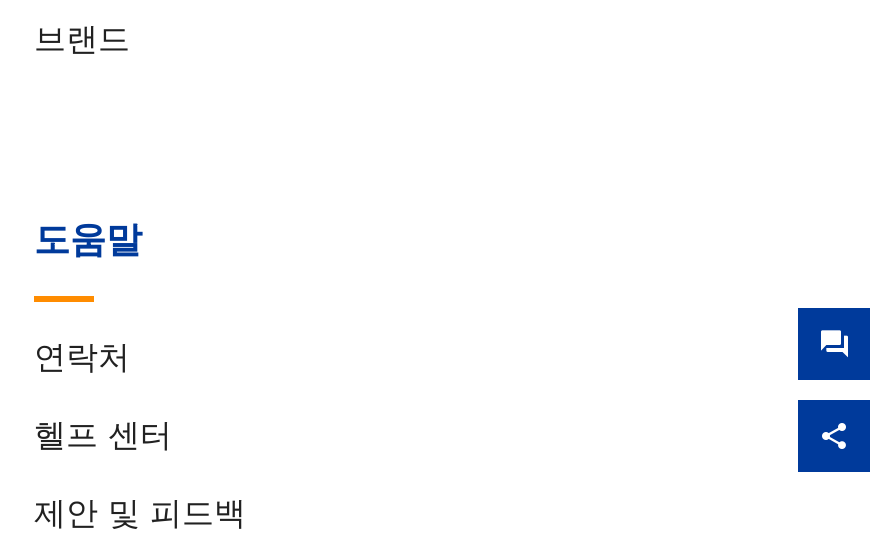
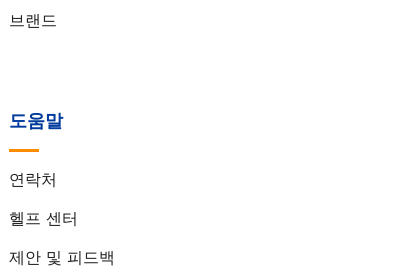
- [image]

- [image]
